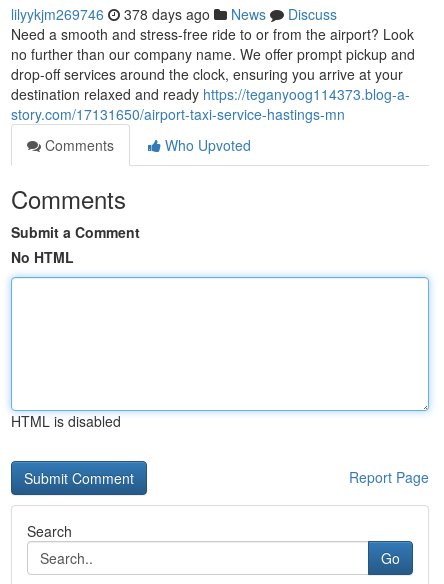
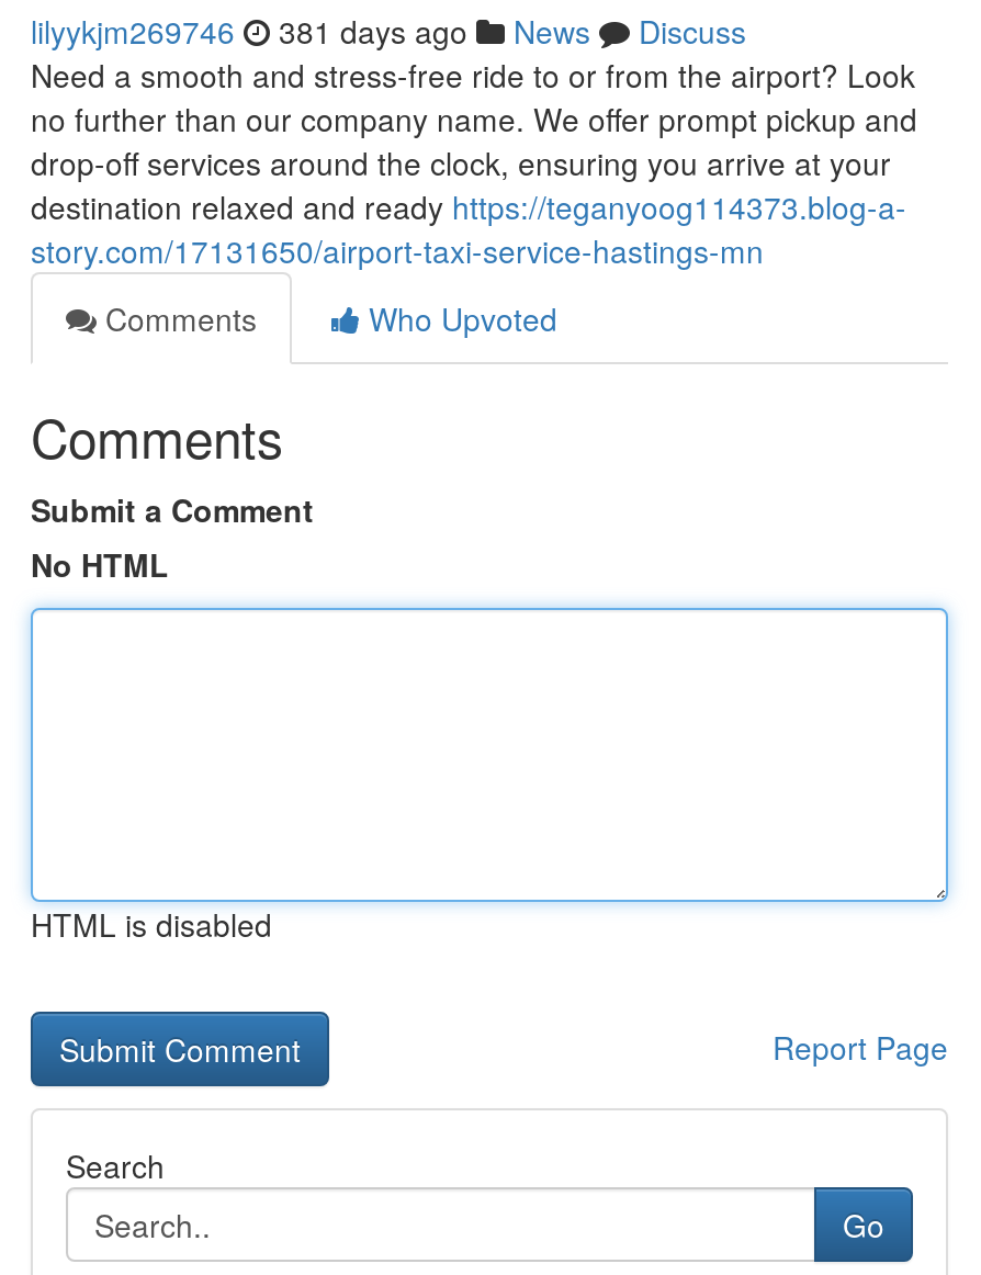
- lilyykjm269746 378 days ago News Discuss
+ lilyykjm269746 381 days ago News Discuss
